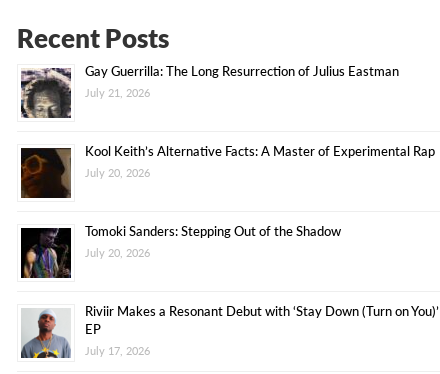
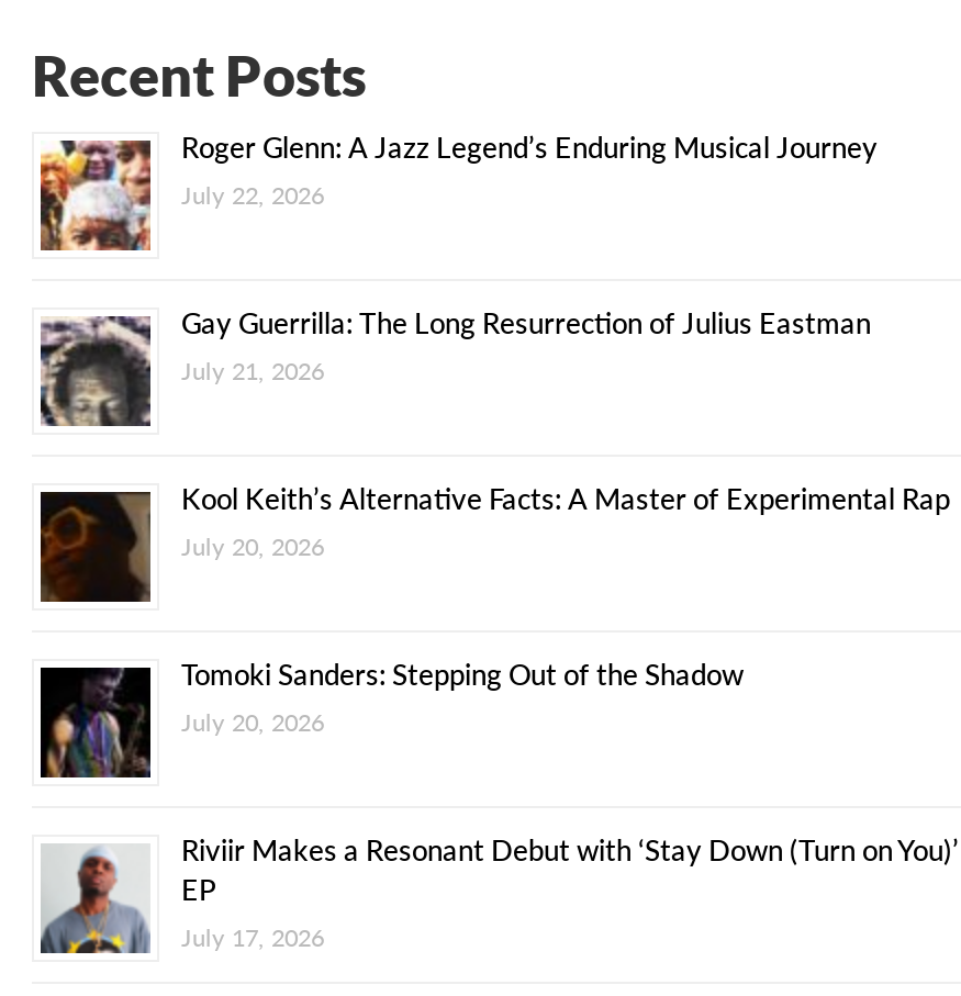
+ [image]
+ Roger Glenn: A Jazz Legend’s Enduring Musical Journey
+ July 22, 2026
